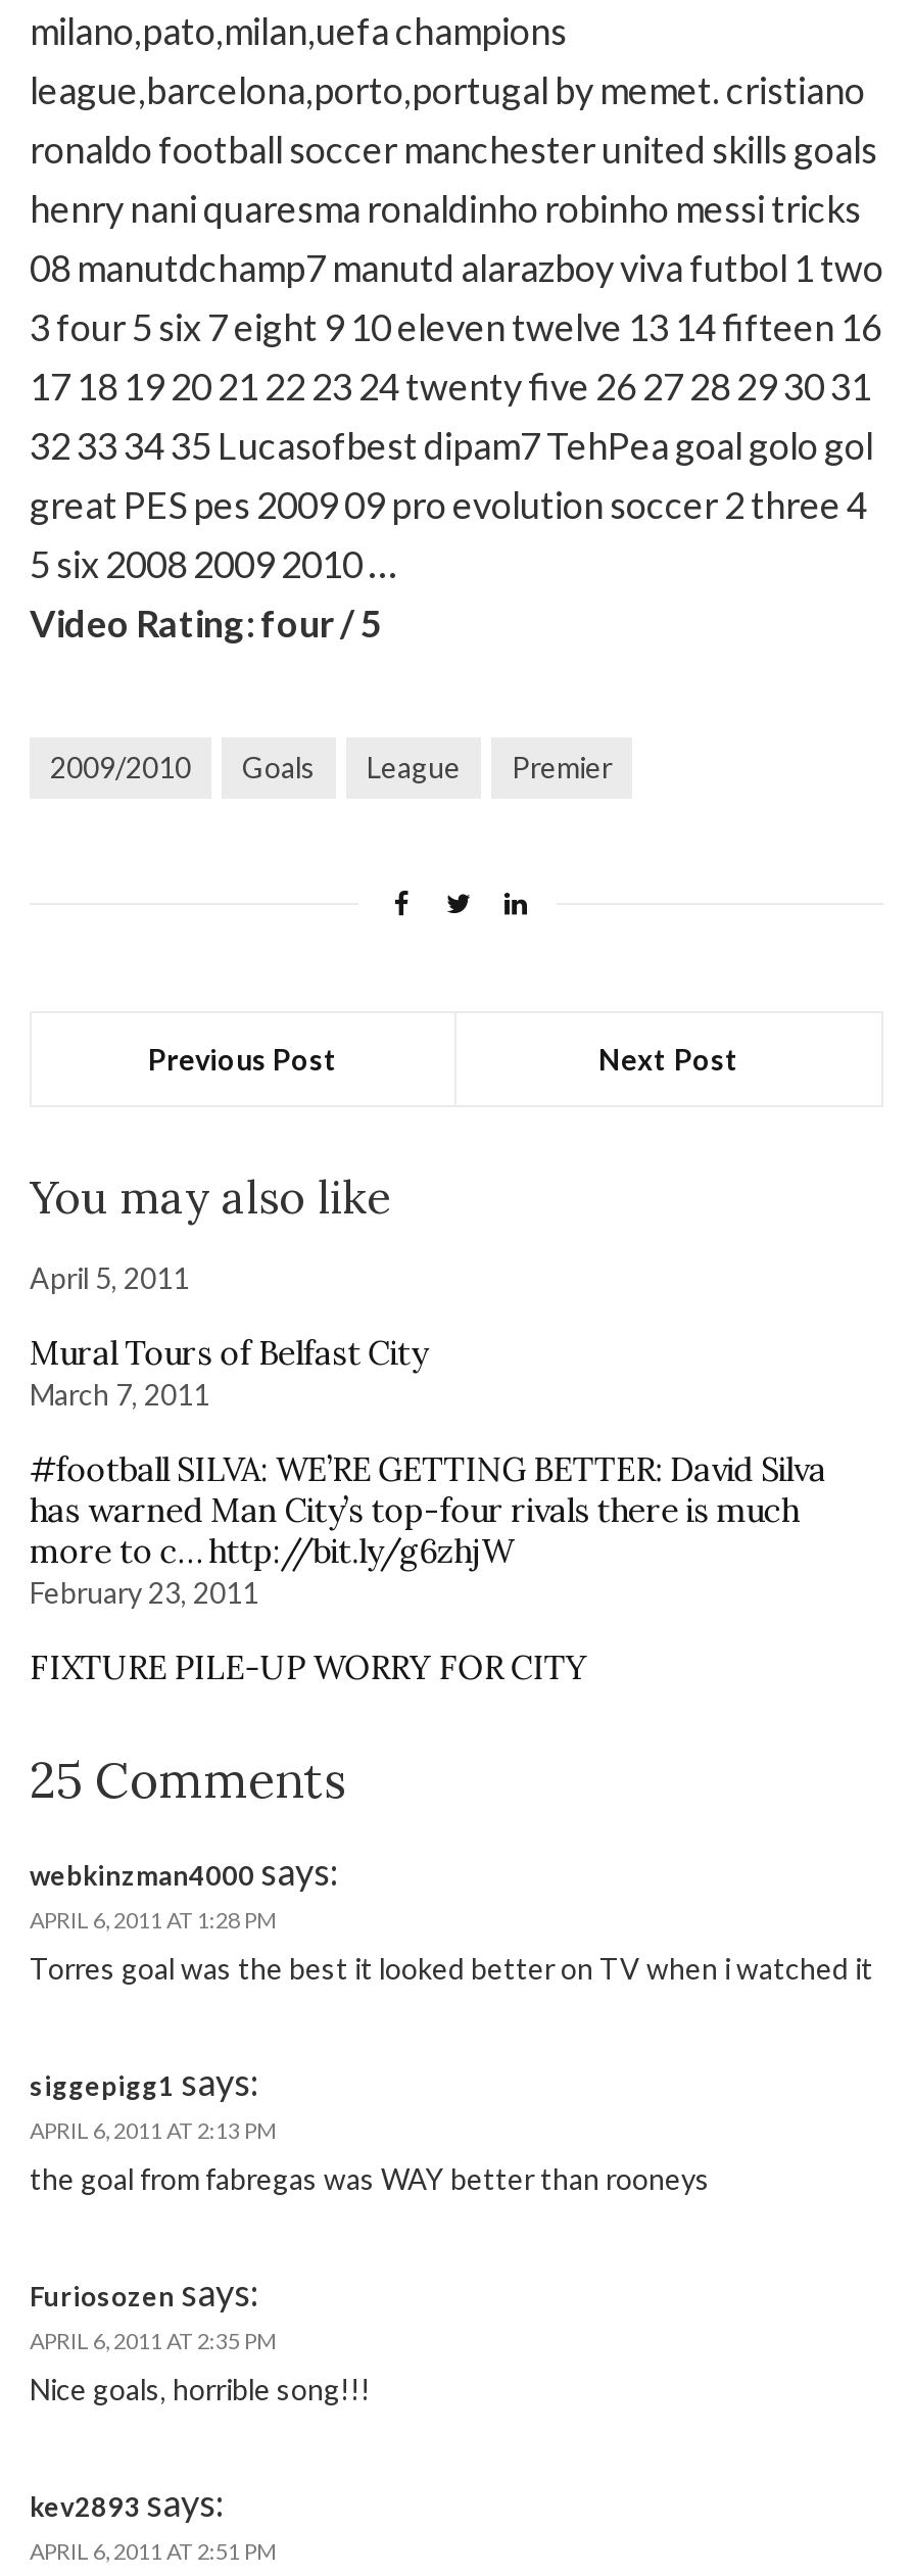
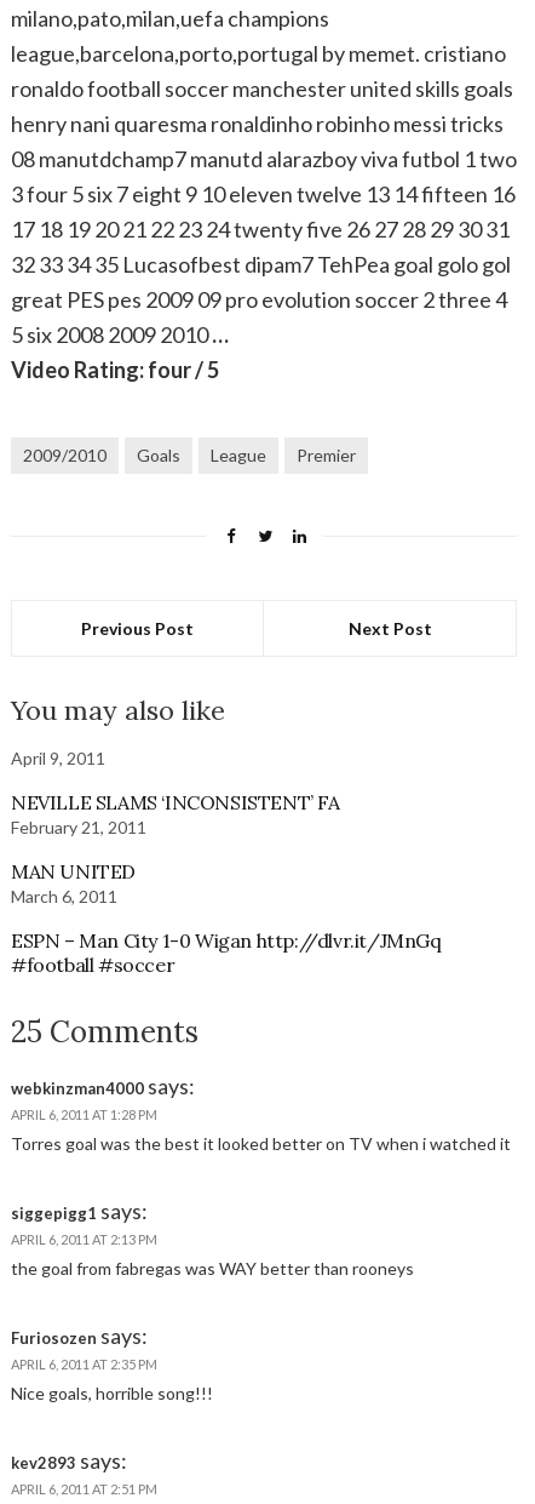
- April 5, 2011
+ April 9, 2011

- Mural Tours of Belfast City
- March 7, 2011
+ NEVILLE SLAMS ‘INCONSISTENT’ FA
+ February 21, 2011

- #football SILVA: WE’RE GETTING BETTER: David Silva
- has warned Man City’s top-four rivals there is much
- more to c… http://bit.ly/g6zhjW
- February 23, 2011
+ MAN UNITED
+ March 6, 2011

- FIXTURE PILE-UP WORRY FOR CITY
+ ESPN – Man City 1-0 Wigan http://dlvr.it/JMnGq
+ #football #soccer
